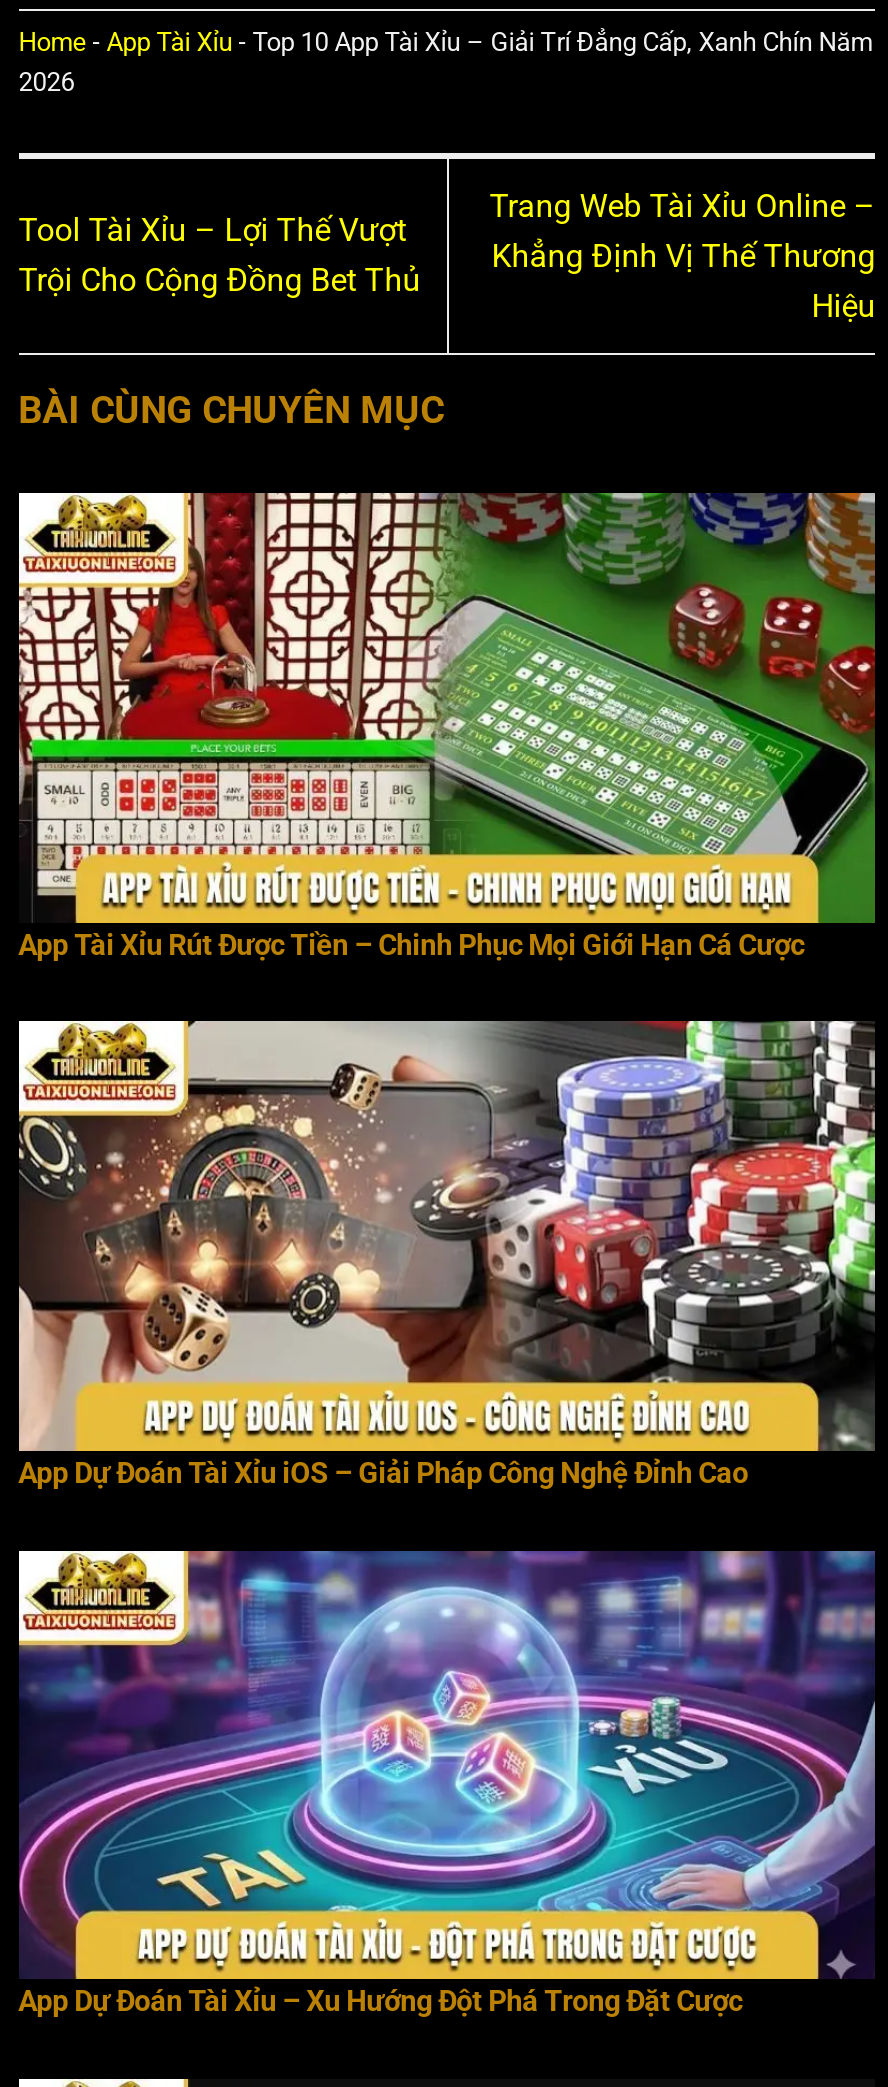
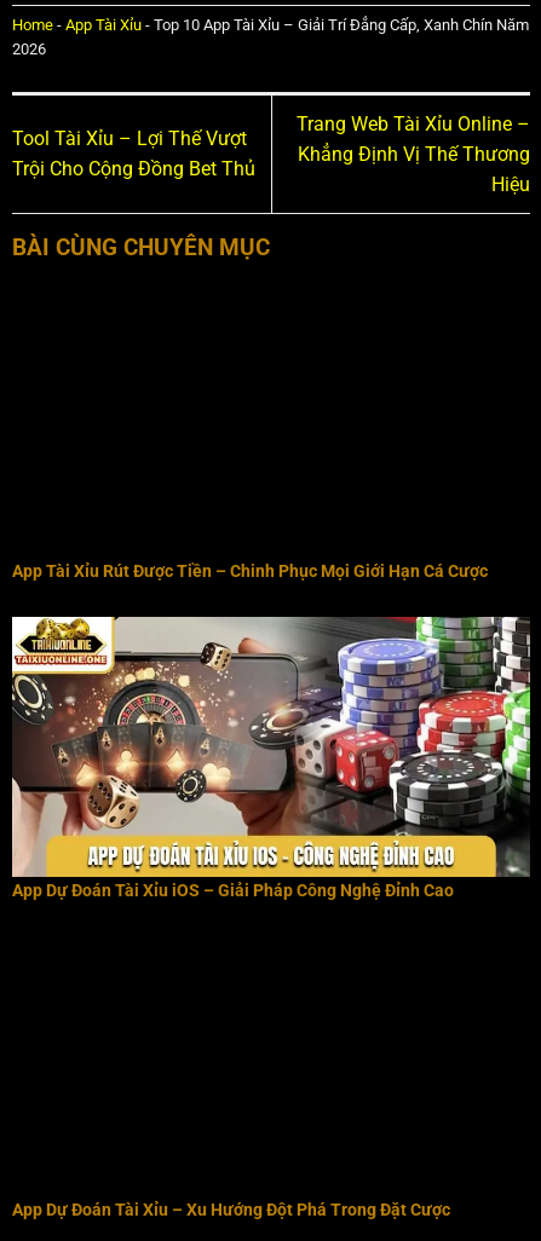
- [image]

- [image]
